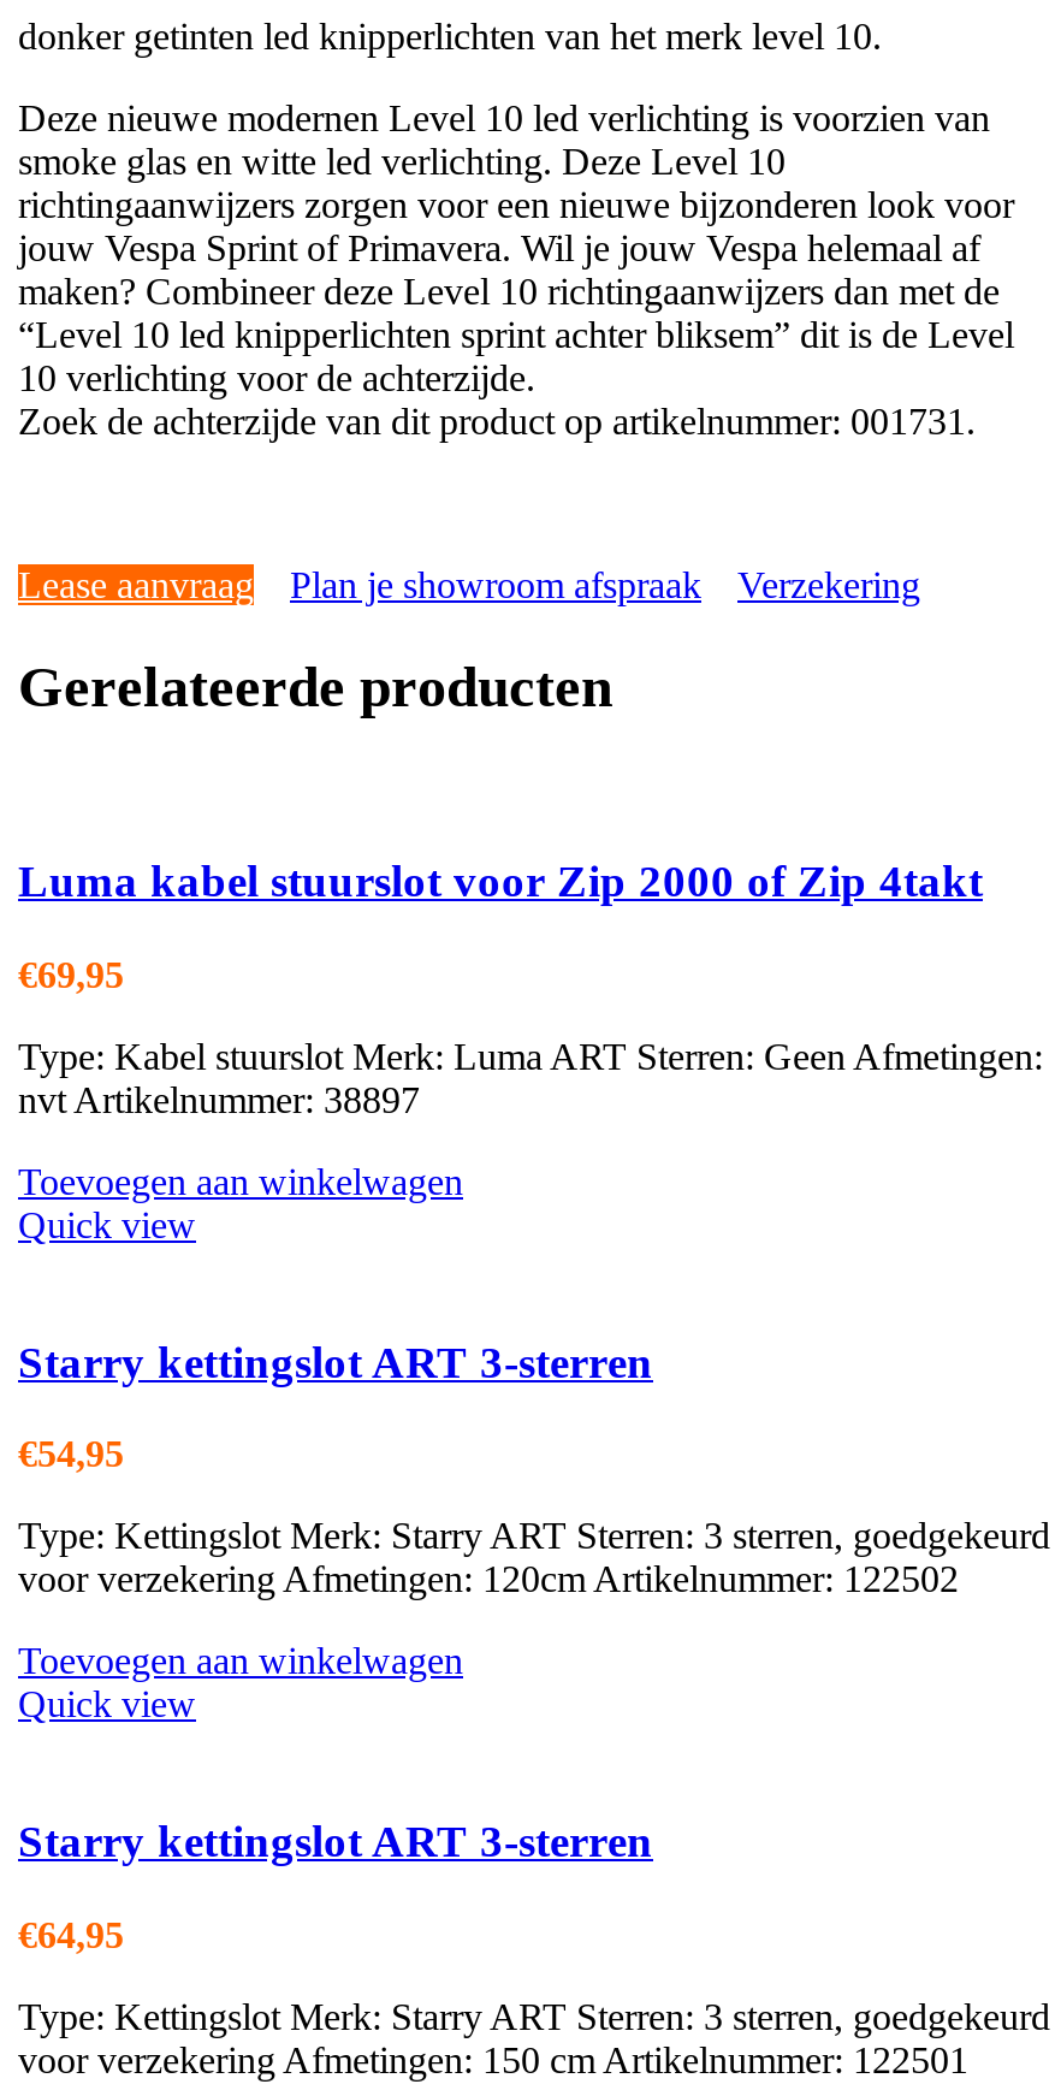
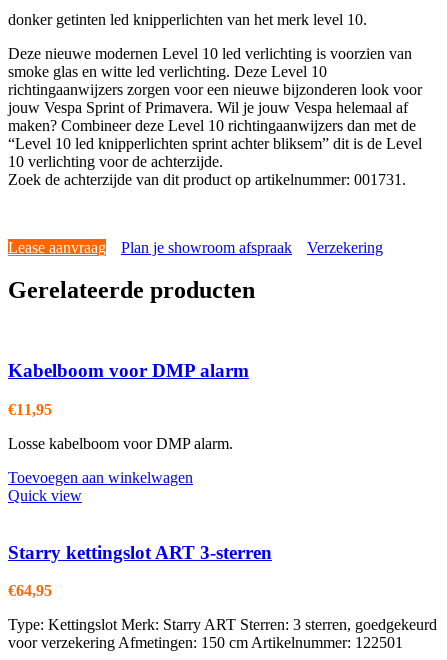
- Luma kabel stuurslot voor Zip 2000 of Zip 4takt
- €69,95
- Type: Kabel stuurslot Merk: Luma ART Sterren: Geen Afmetingen:
- nvt Artikelnummer: 38897
- Toevoegen aan winkelwagen
- Quick view
- Starry kettingslot ART 3-sterren
- €54,95
- Type: Kettingslot Merk: Starry ART Sterren: 3 sterren, goedgekeurd
- voor verzekering Afmetingen: 120cm Artikelnummer: 122502
+ Kabelboom voor DMP alarm
+ €11,95
+ Losse kabelboom voor DMP alarm.
